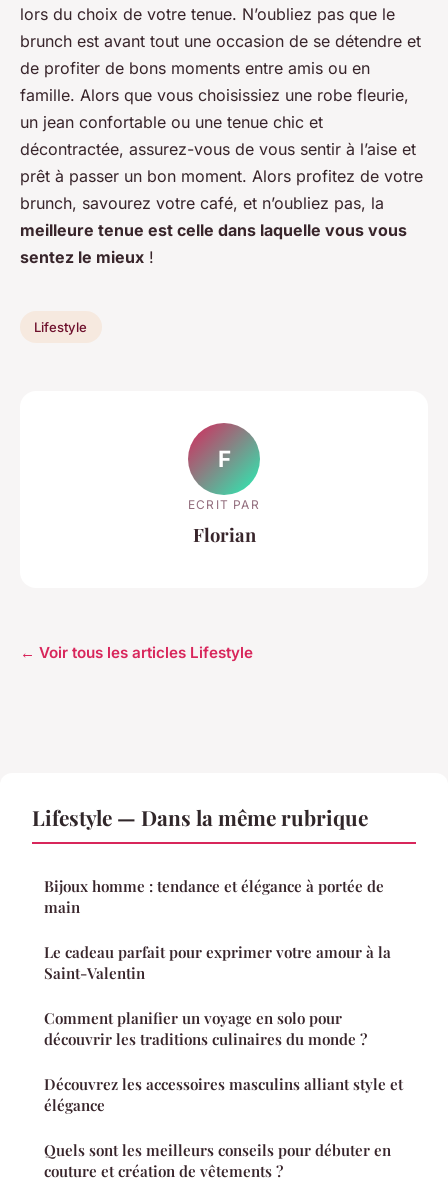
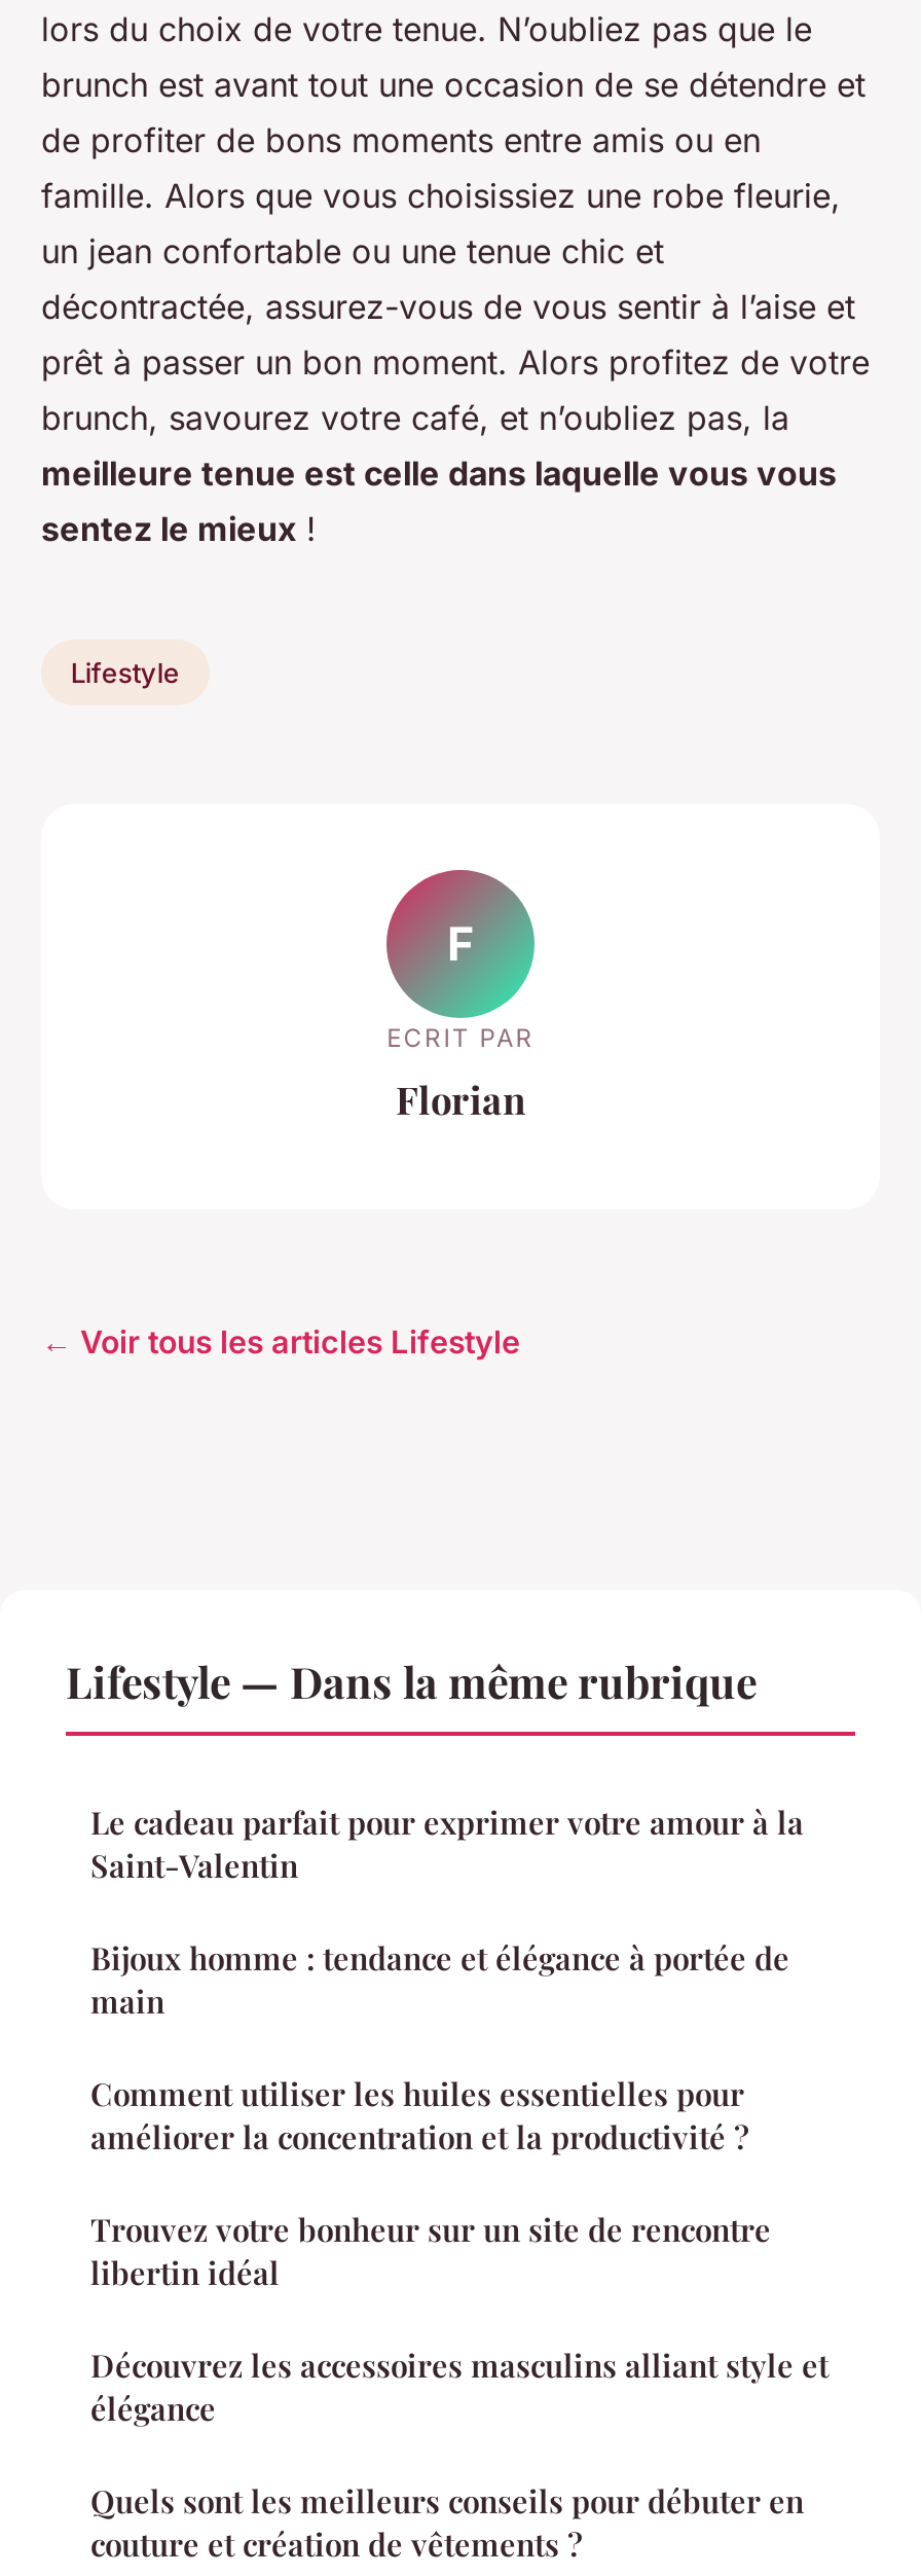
+ Comment utiliser les huiles essentielles pour
+ améliorer la concentration et la productivité ?

moved up: Le cadeau parfait pour exprimer votre amour à la | Saint-Valentin

- Comment planifier un voyage en solo pour
- découvrir les traditions culinaires du monde ?
+ Trouvez votre bonheur sur un site de rencontre
+ libertin idéal
